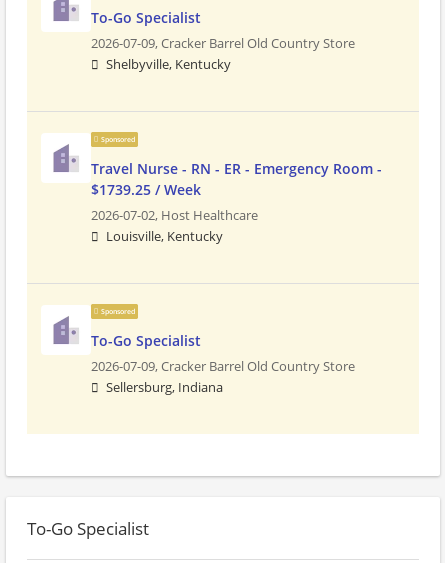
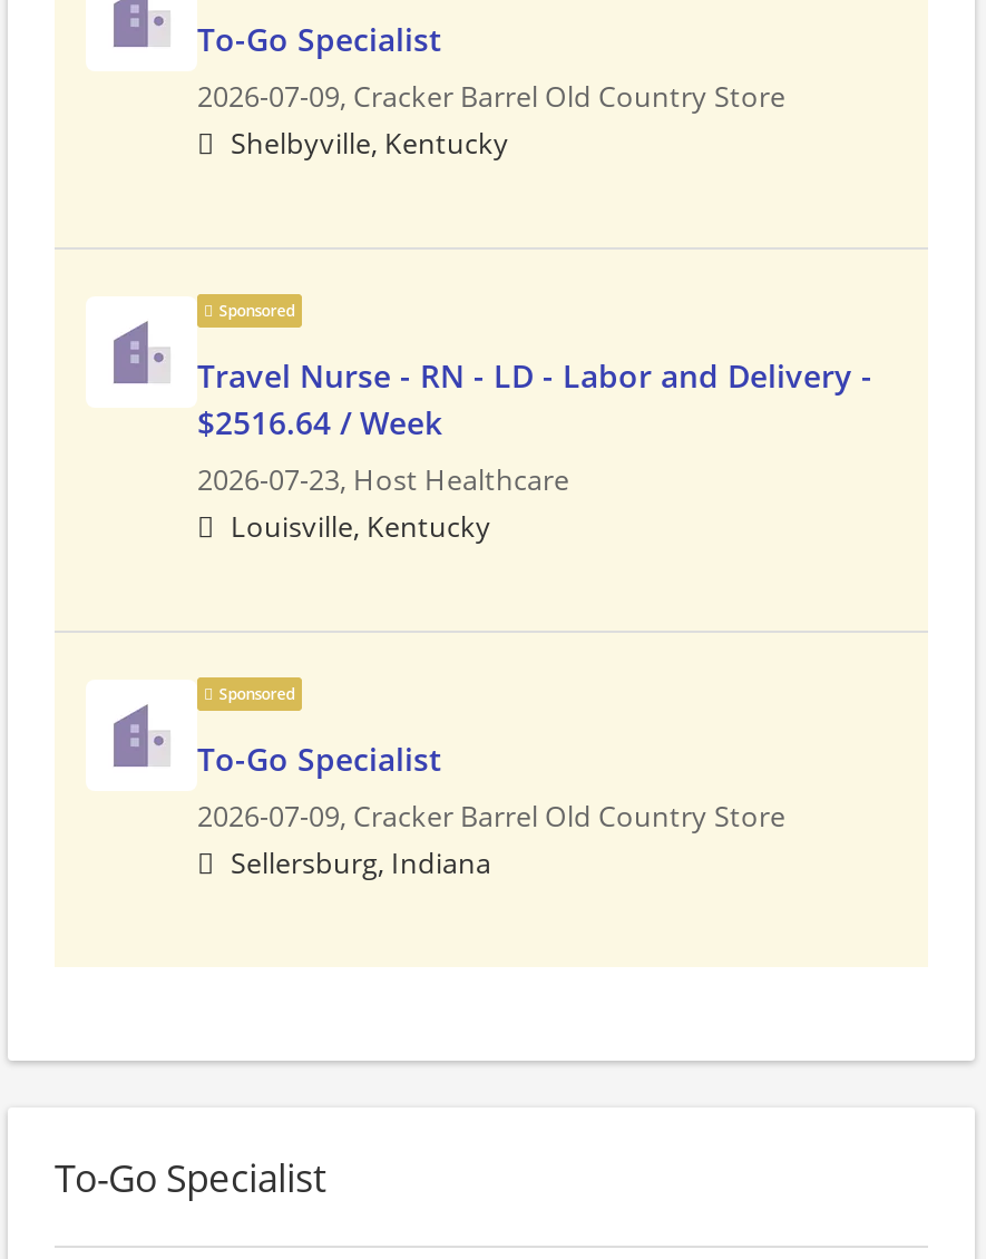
- Travel Nurse - RN - ER - Emergency Room -
- $1739.25 / Week
- 2026-07-02, Host Healthcare
+ Travel Nurse - RN - LD - Labor and Delivery -
+ $2516.64 / Week
+ 2026-07-23, Host Healthcare
